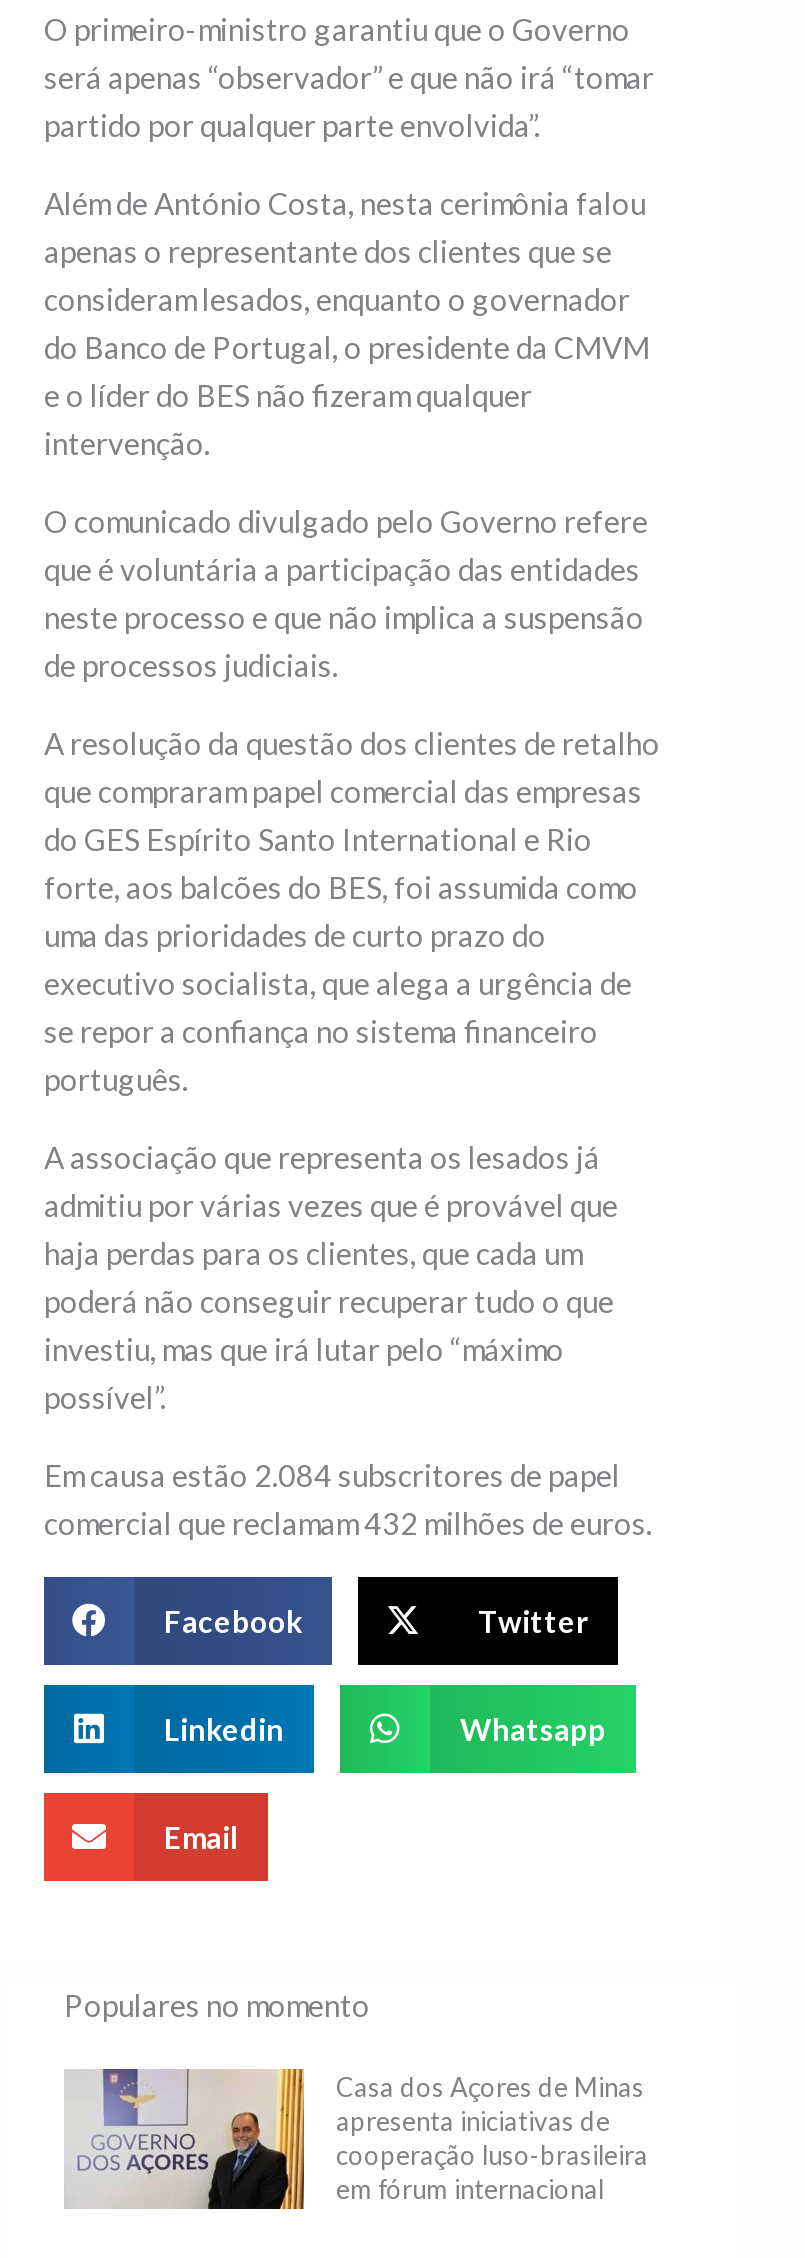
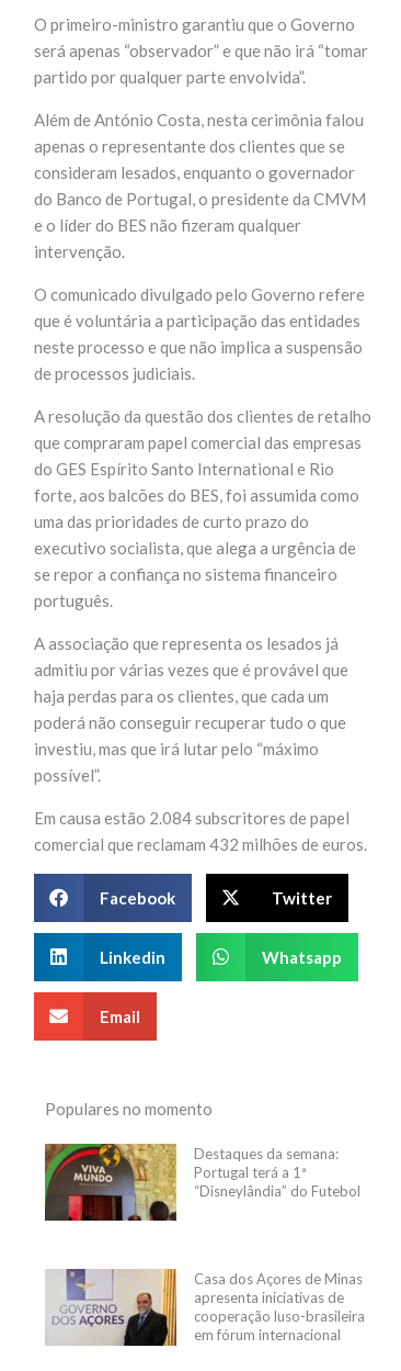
+ [image]
+ Destaques da semana:
+ Portugal terá a 1ª
+ “Disneylândia” do Futebol
